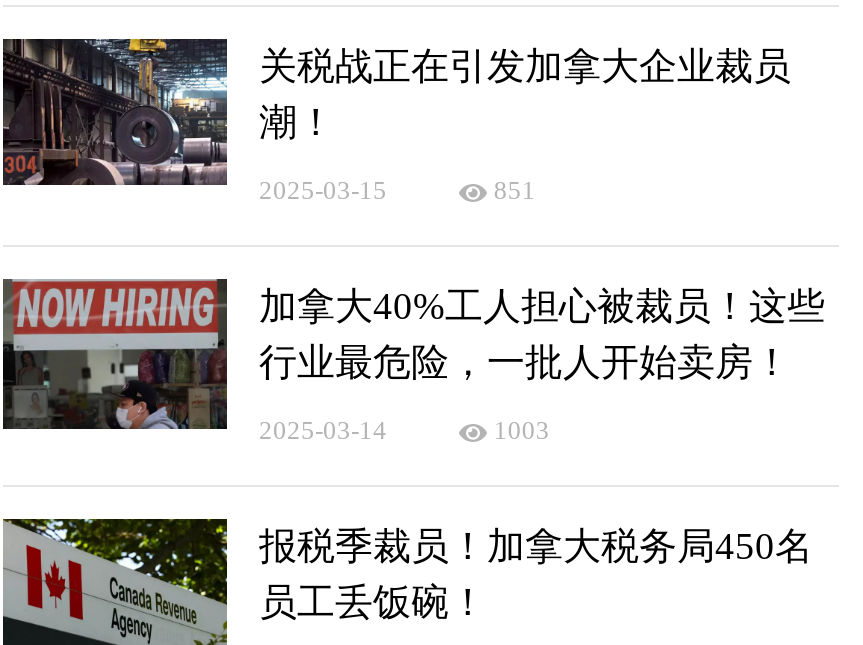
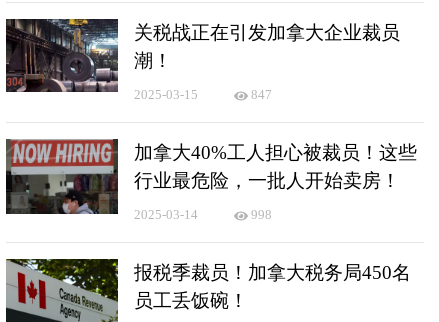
- 851
+ 847

- 1003
+ 998
